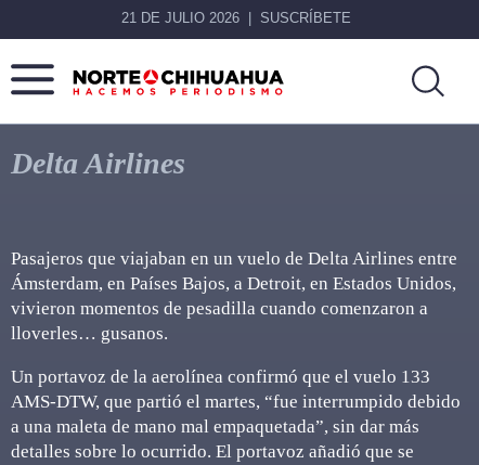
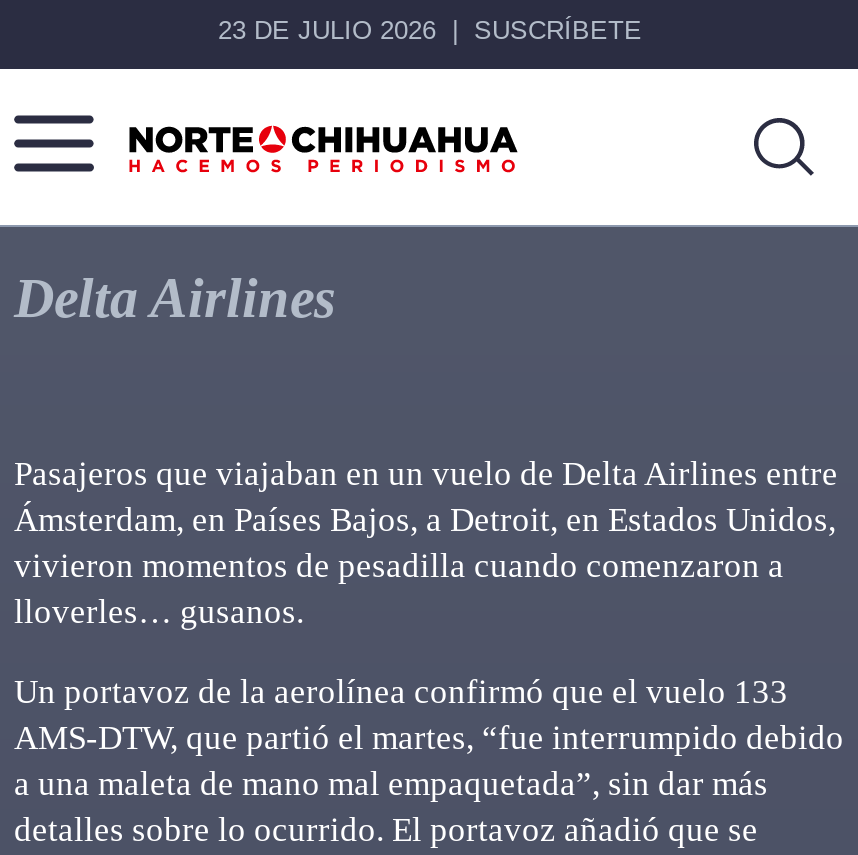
- 21 DE JULIO 2026 SUSCRÍBETE
+ 23 DE JULIO 2026 SUSCRÍBETE
